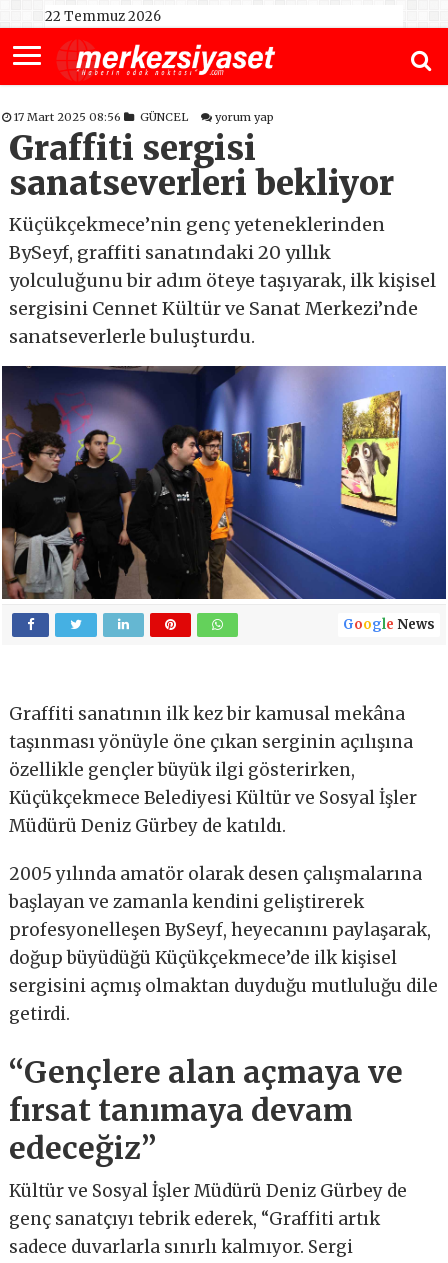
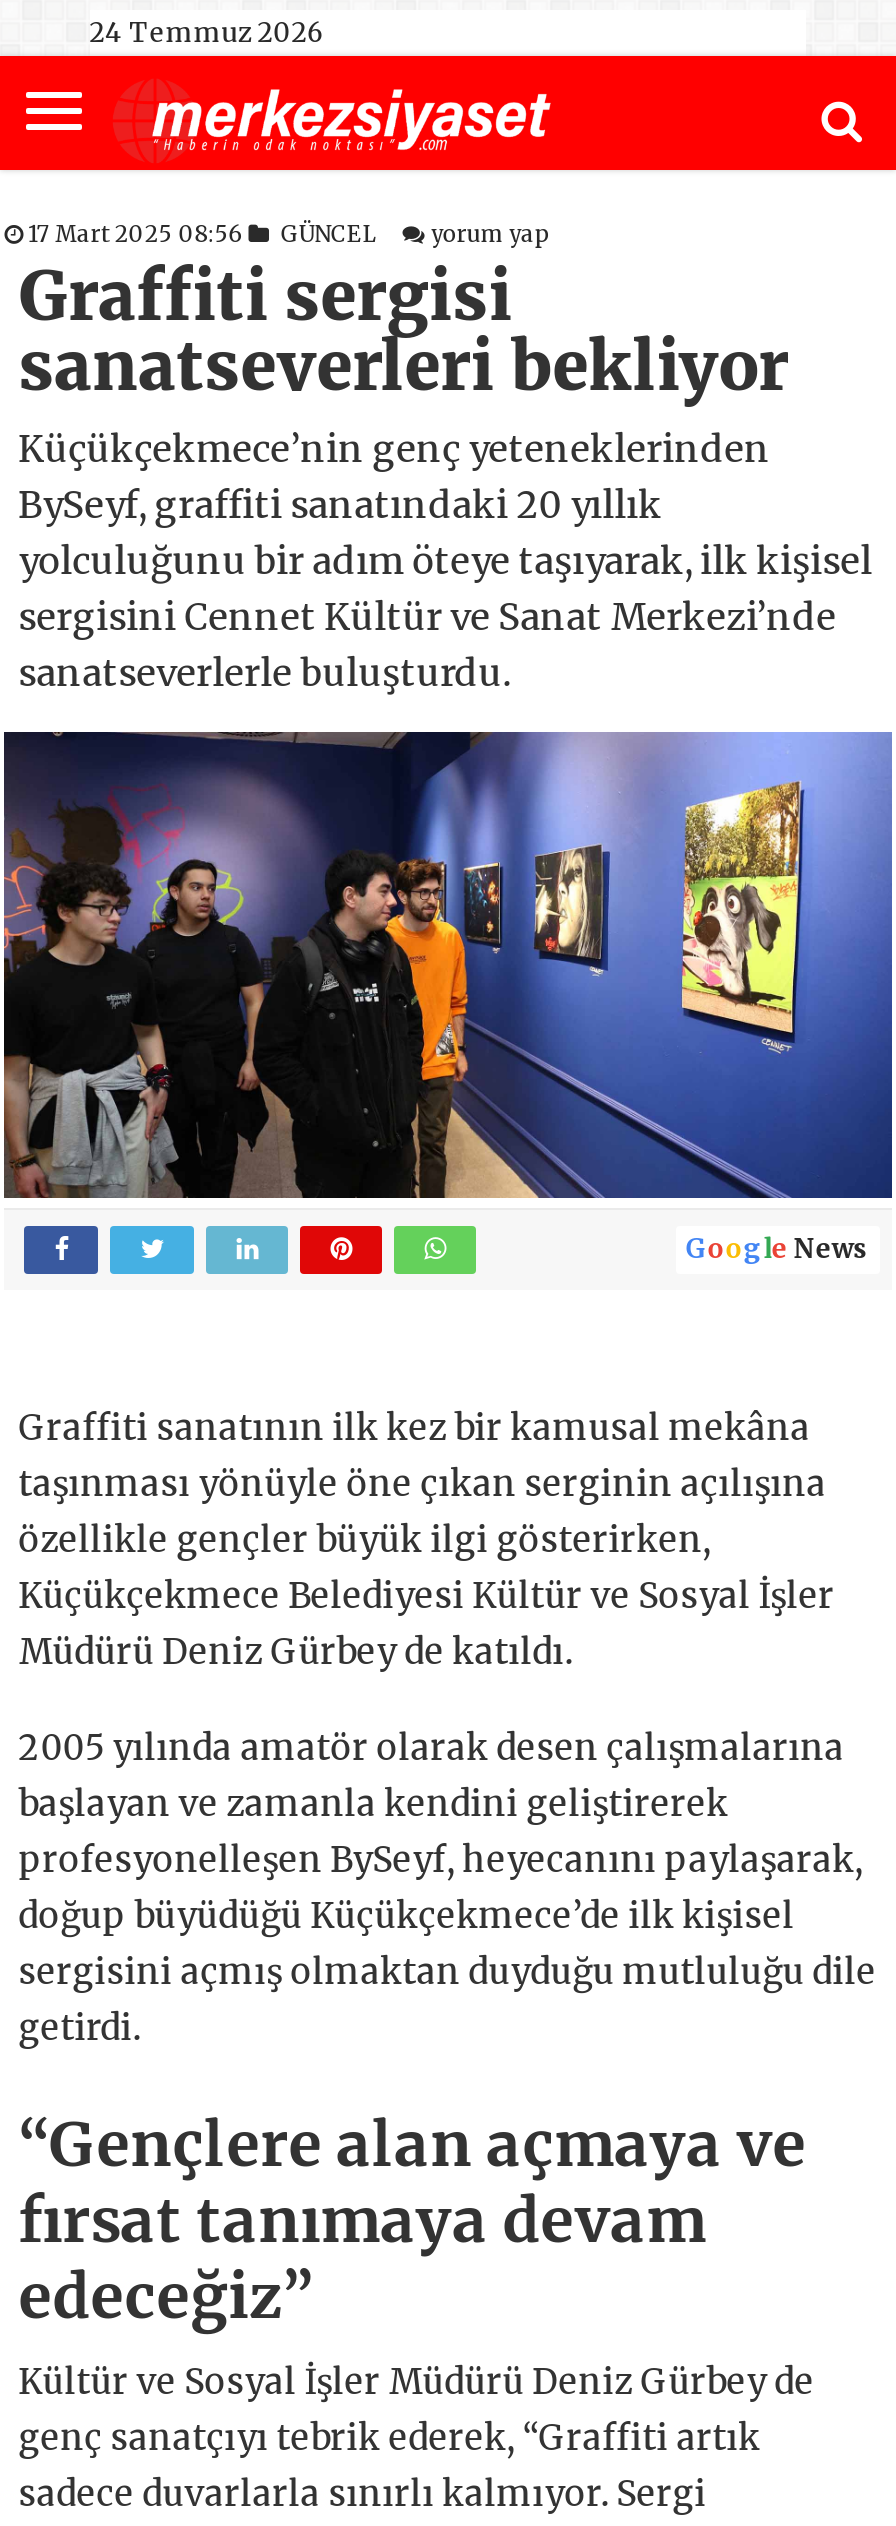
- 22 Temmuz 2026
+ 24 Temmuz 2026
